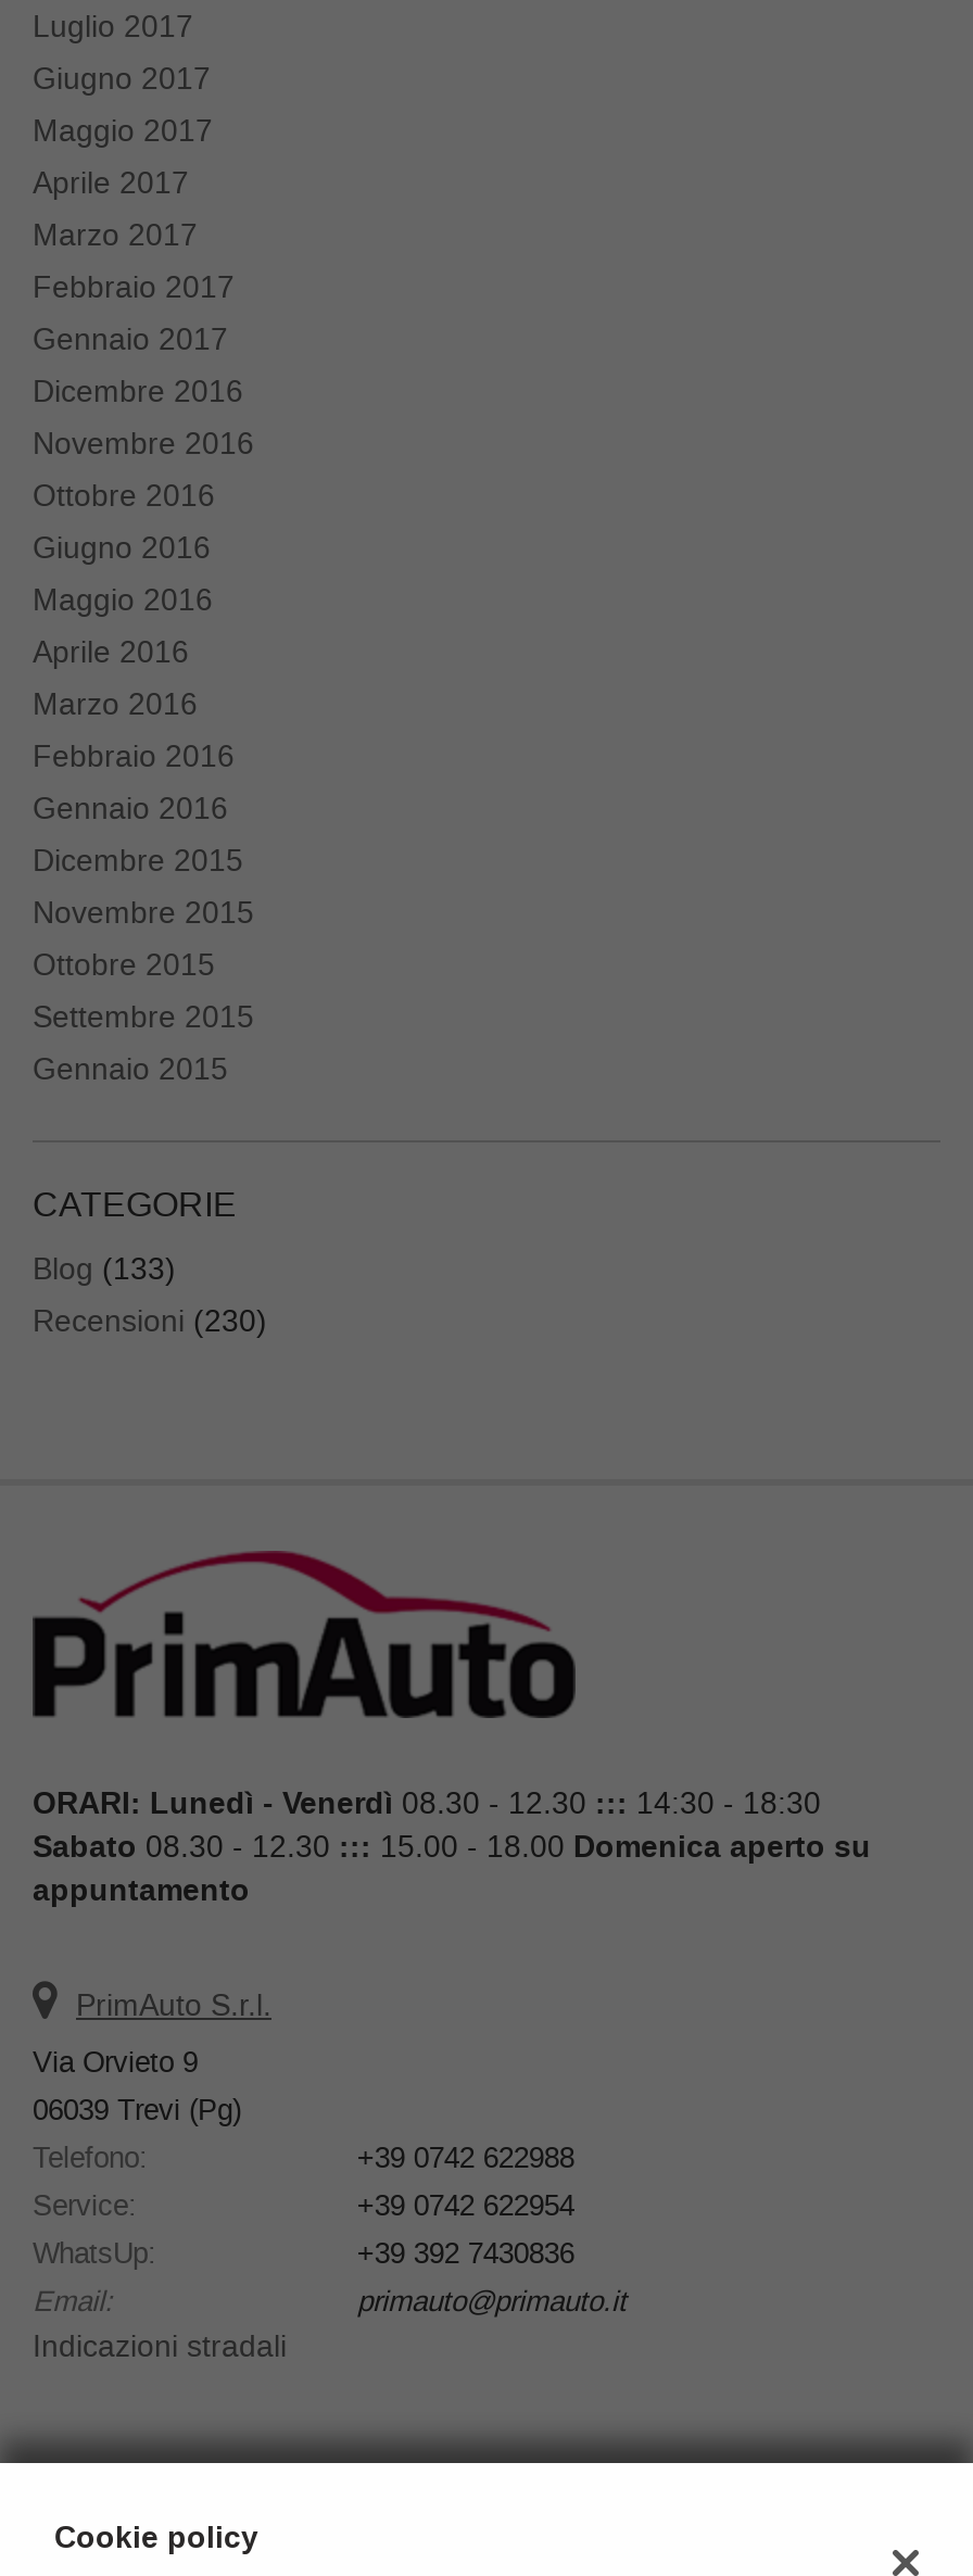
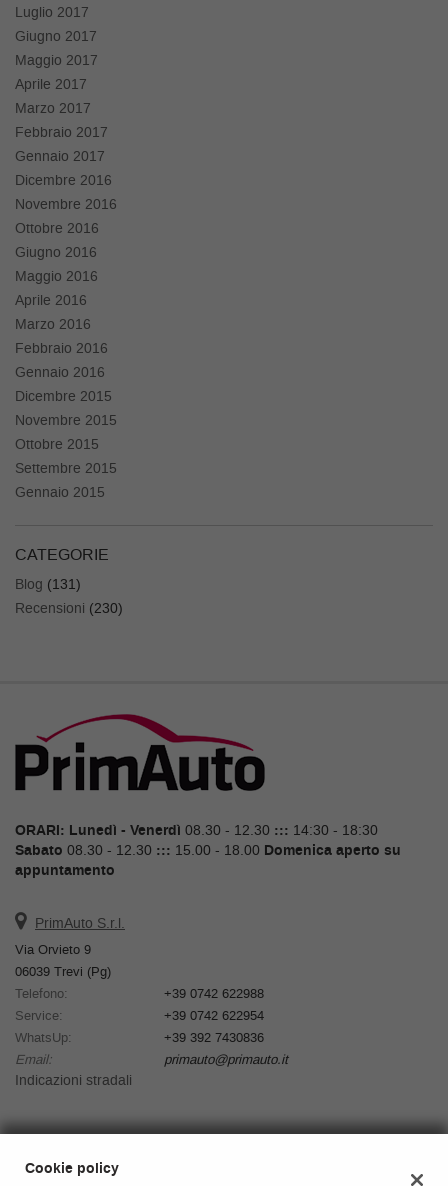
- Blog (133)
+ Blog (131)
